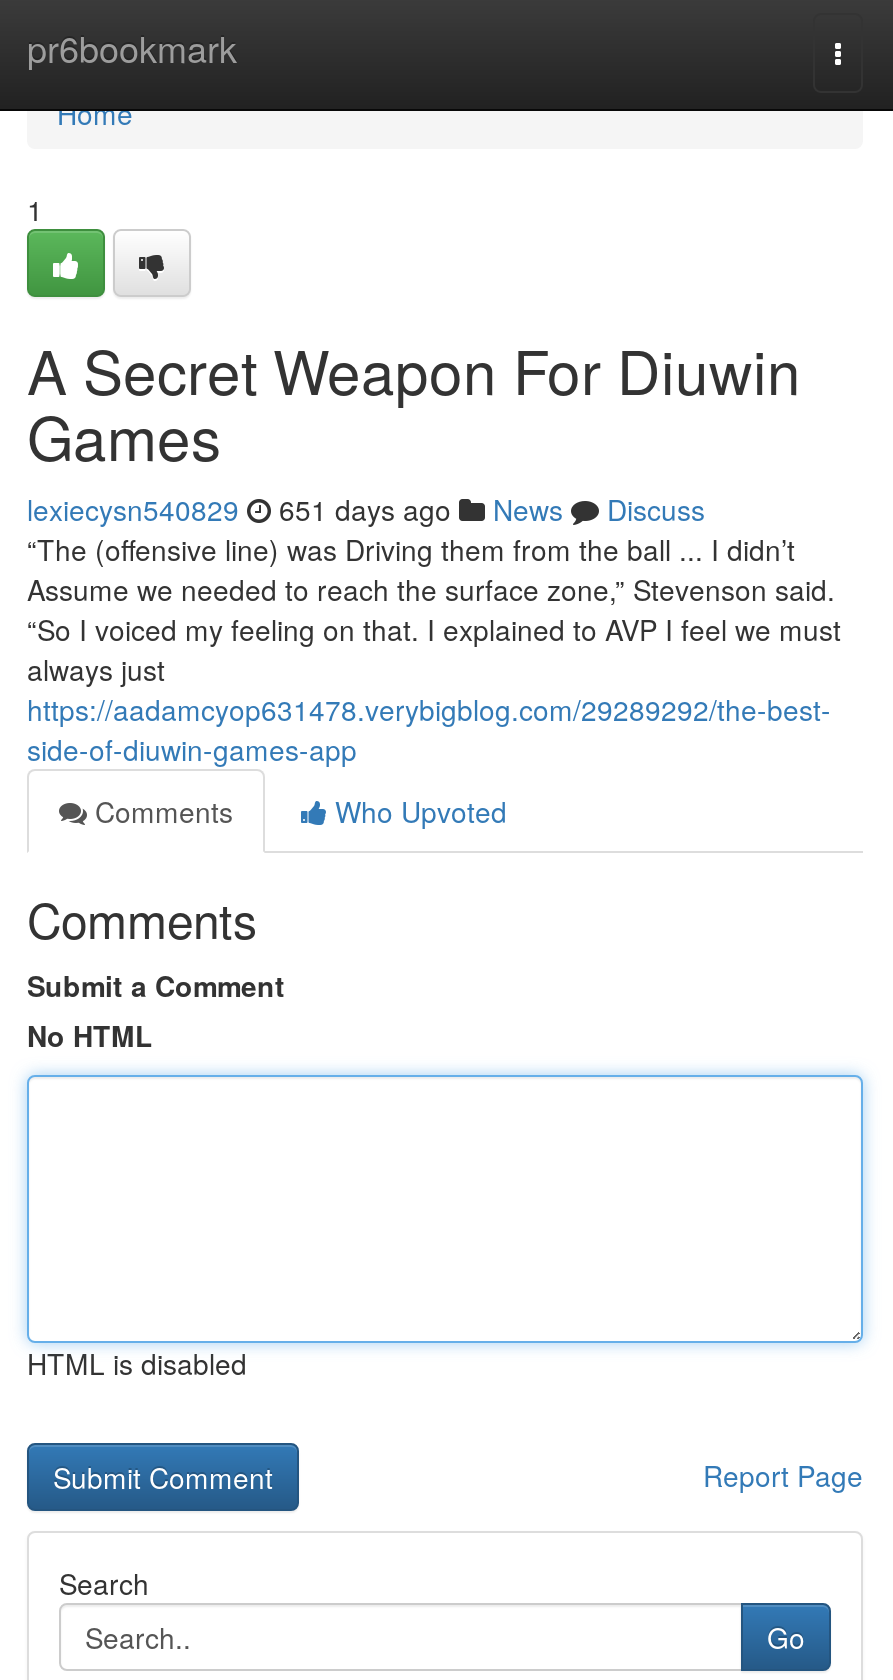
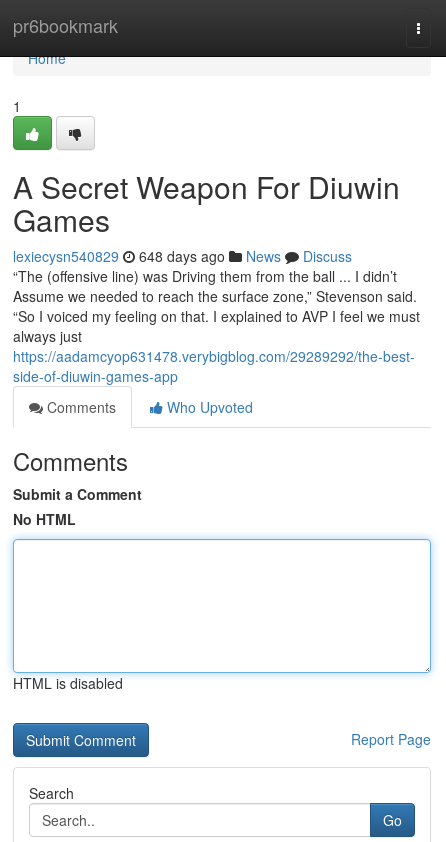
- lexiecysn540829 651 days ago News Discuss
+ lexiecysn540829 648 days ago News Discuss
